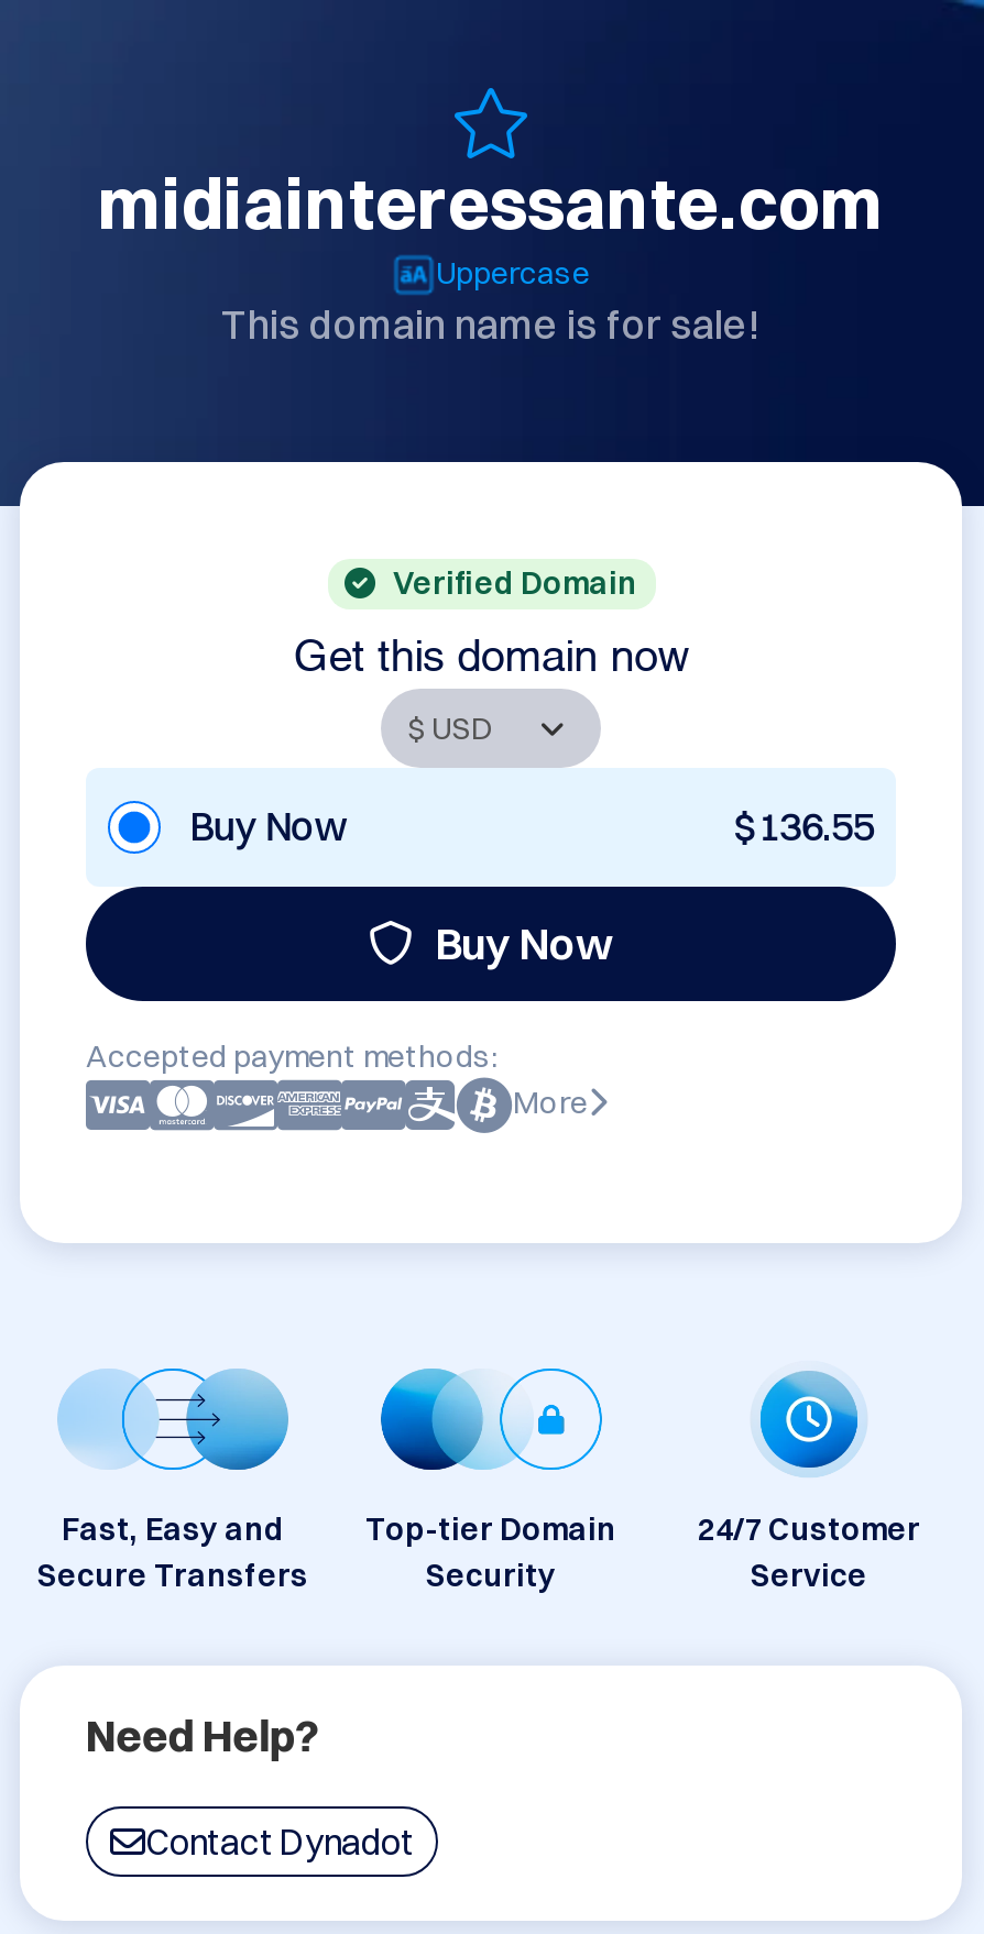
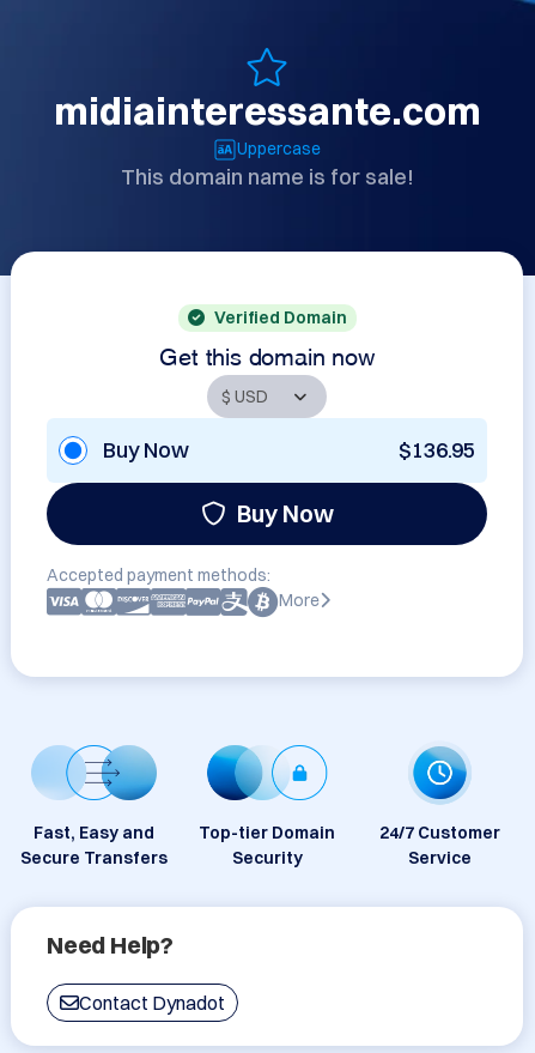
- $136.55
+ $136.95
